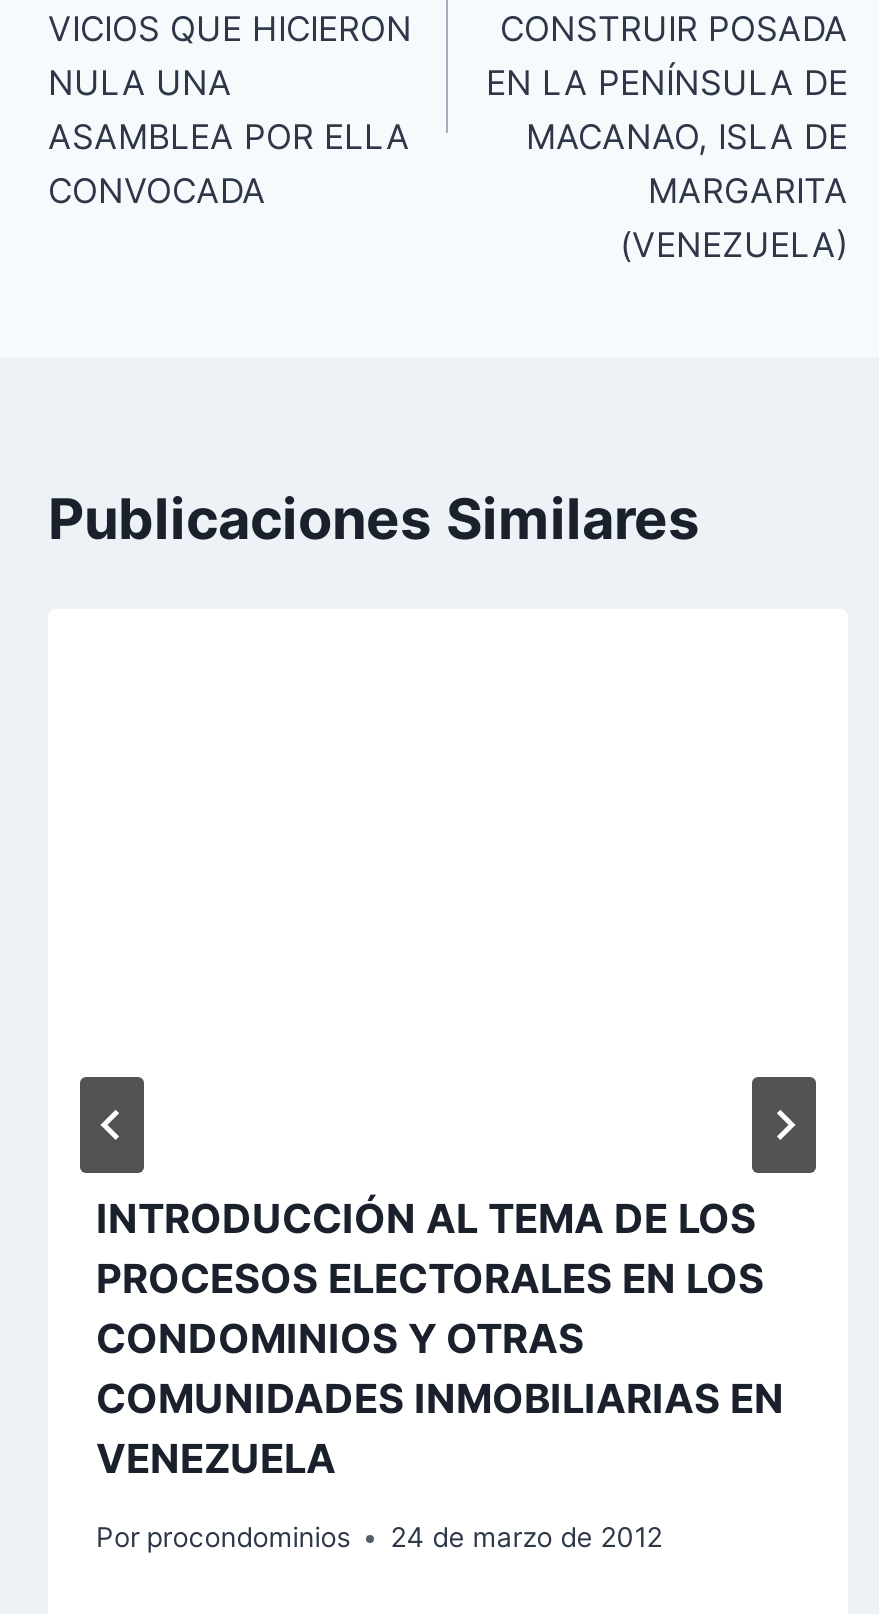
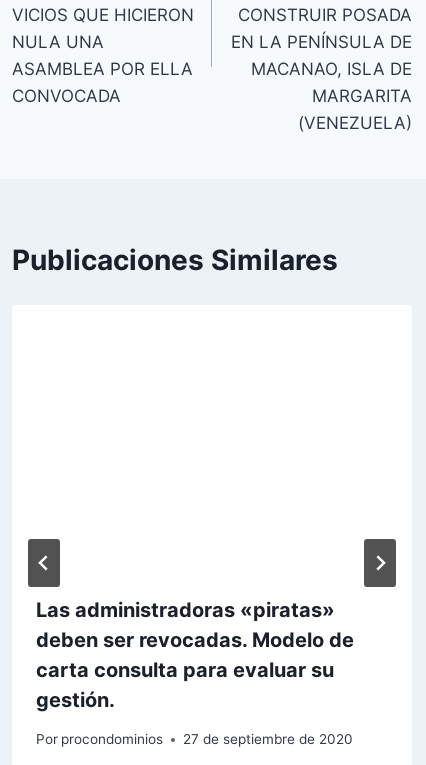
- INTRODUCCIÓN AL TEMA DE LOS
- PROCESOS ELECTORALES EN LOS
- CONDOMINIOS Y OTRAS
- COMUNIDADES INMOBILIARIAS EN
- VENEZUELA
+ Las administradoras «piratas»
+ deben ser revocadas. Modelo de
+ carta consulta para evaluar su
+ gestión.

- 24 de marzo de 2012
+ 27 de septiembre de 2020
